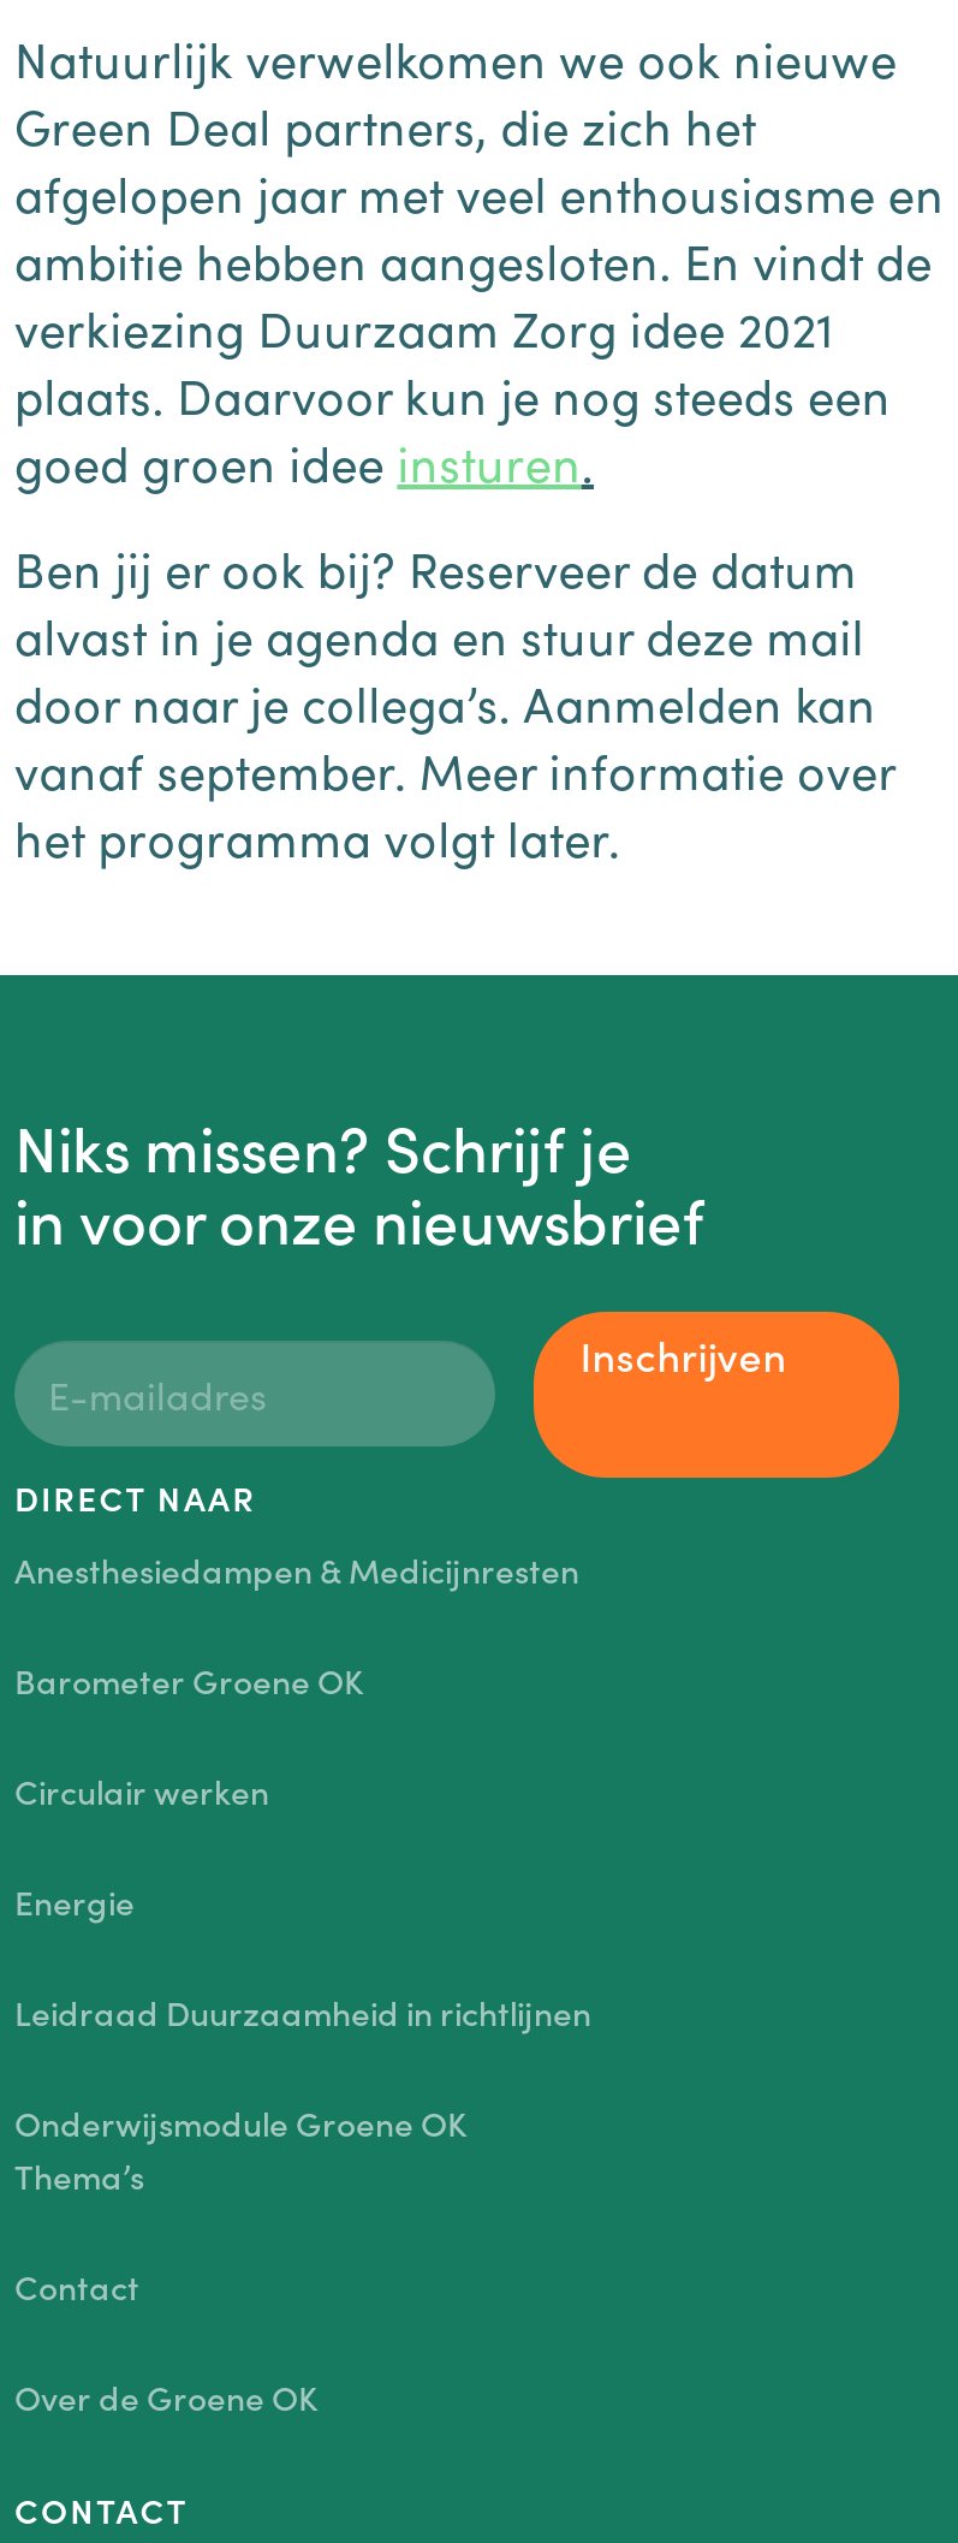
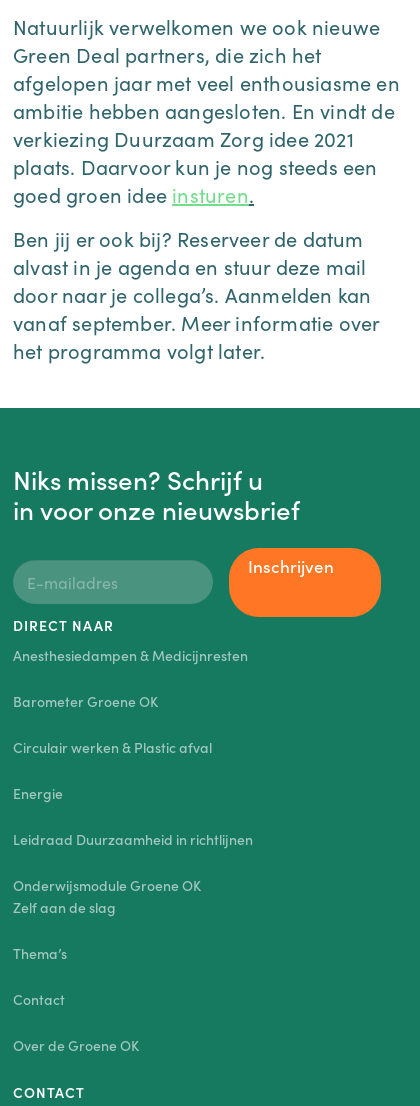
- Niks missen? Schrijf je
+ Niks missen? Schrijf u

- Circulair werken
+ Circulair werken & Plastic afval

+ Zelf aan de slag
